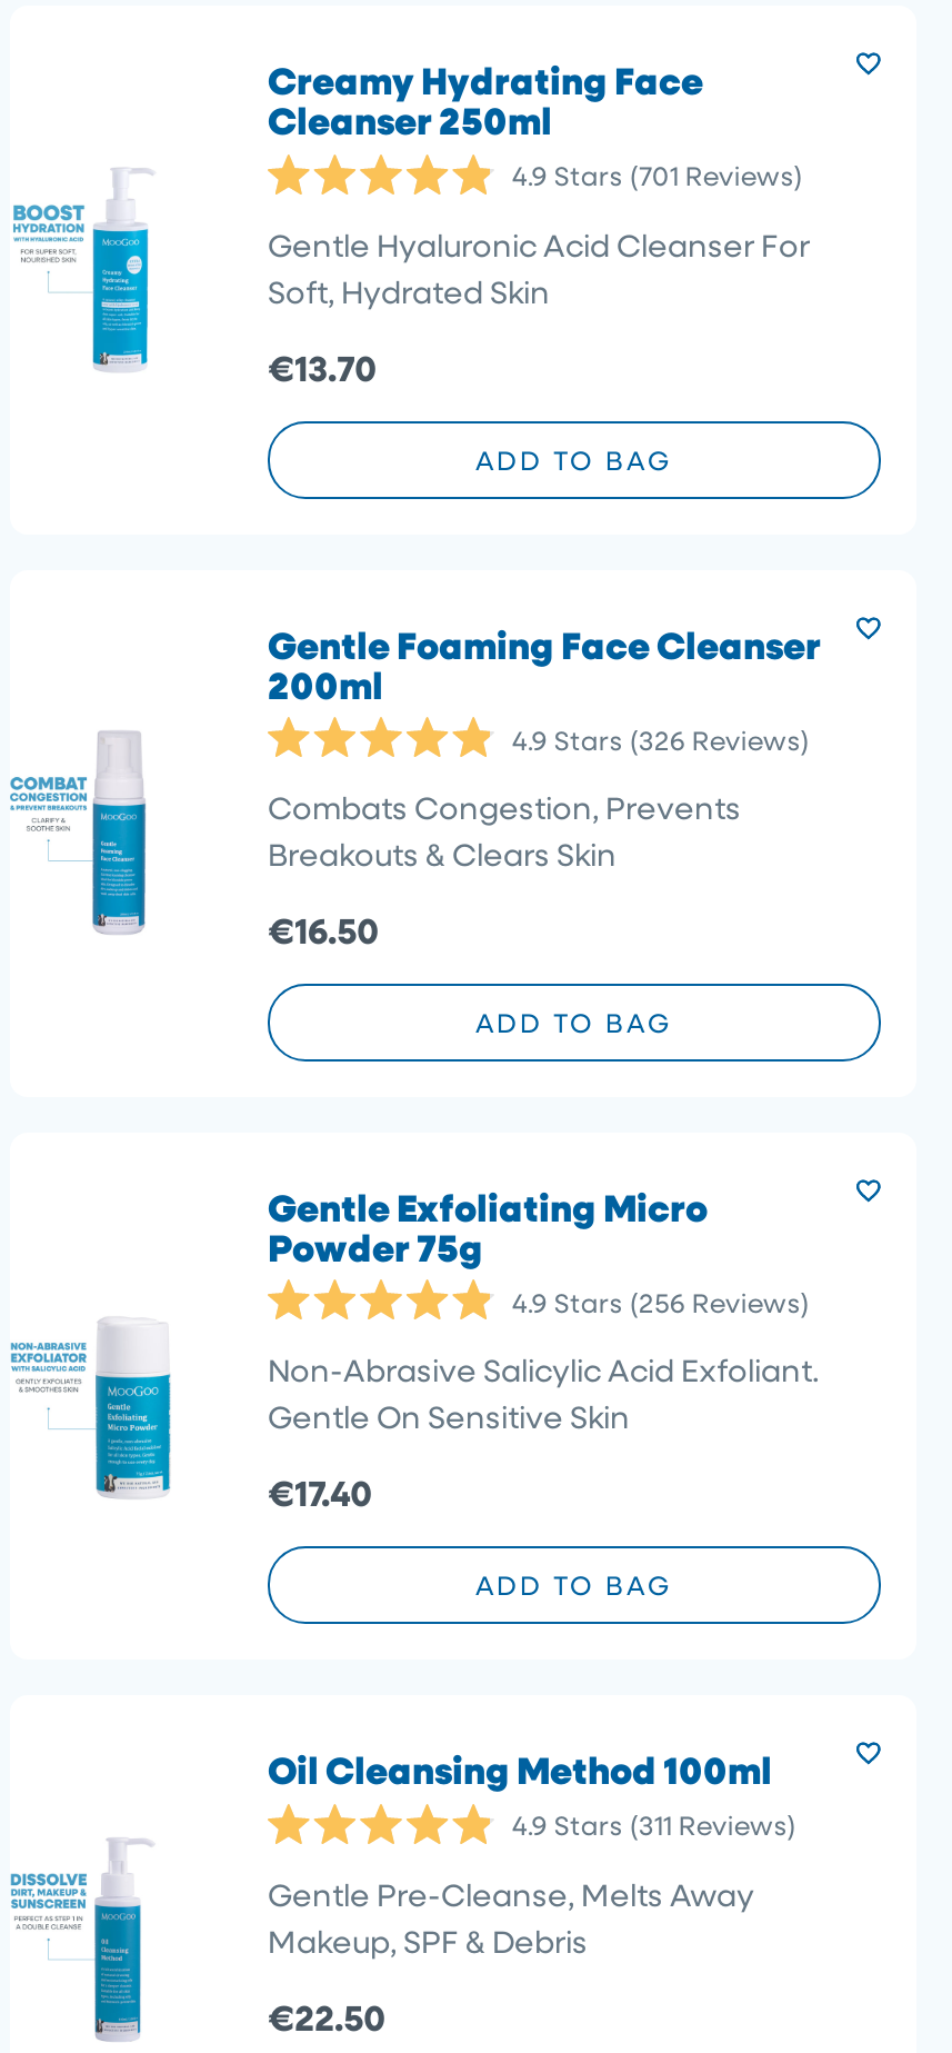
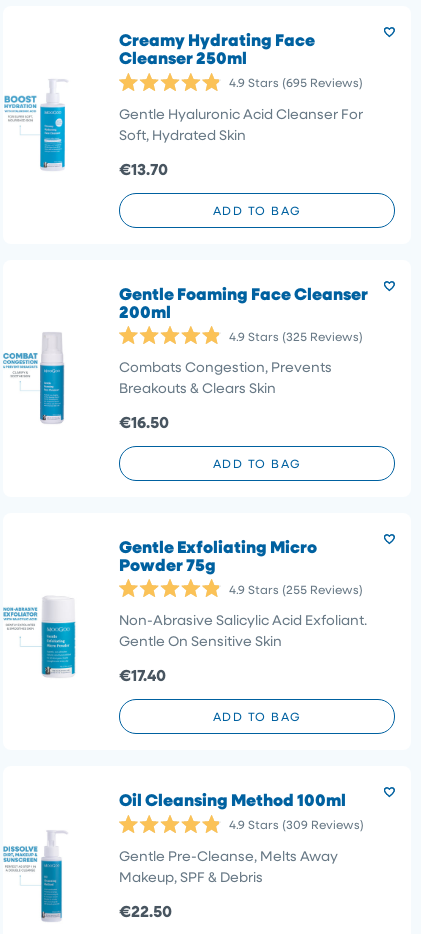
- 4.9 Stars (701 Reviews)
+ 4.9 Stars (695 Reviews)

- 4.9 Stars (326 Reviews)
+ 4.9 Stars (325 Reviews)

- 4.9 Stars (256 Reviews)
+ 4.9 Stars (255 Reviews)

- 4.9 Stars (311 Reviews)
+ 4.9 Stars (309 Reviews)
